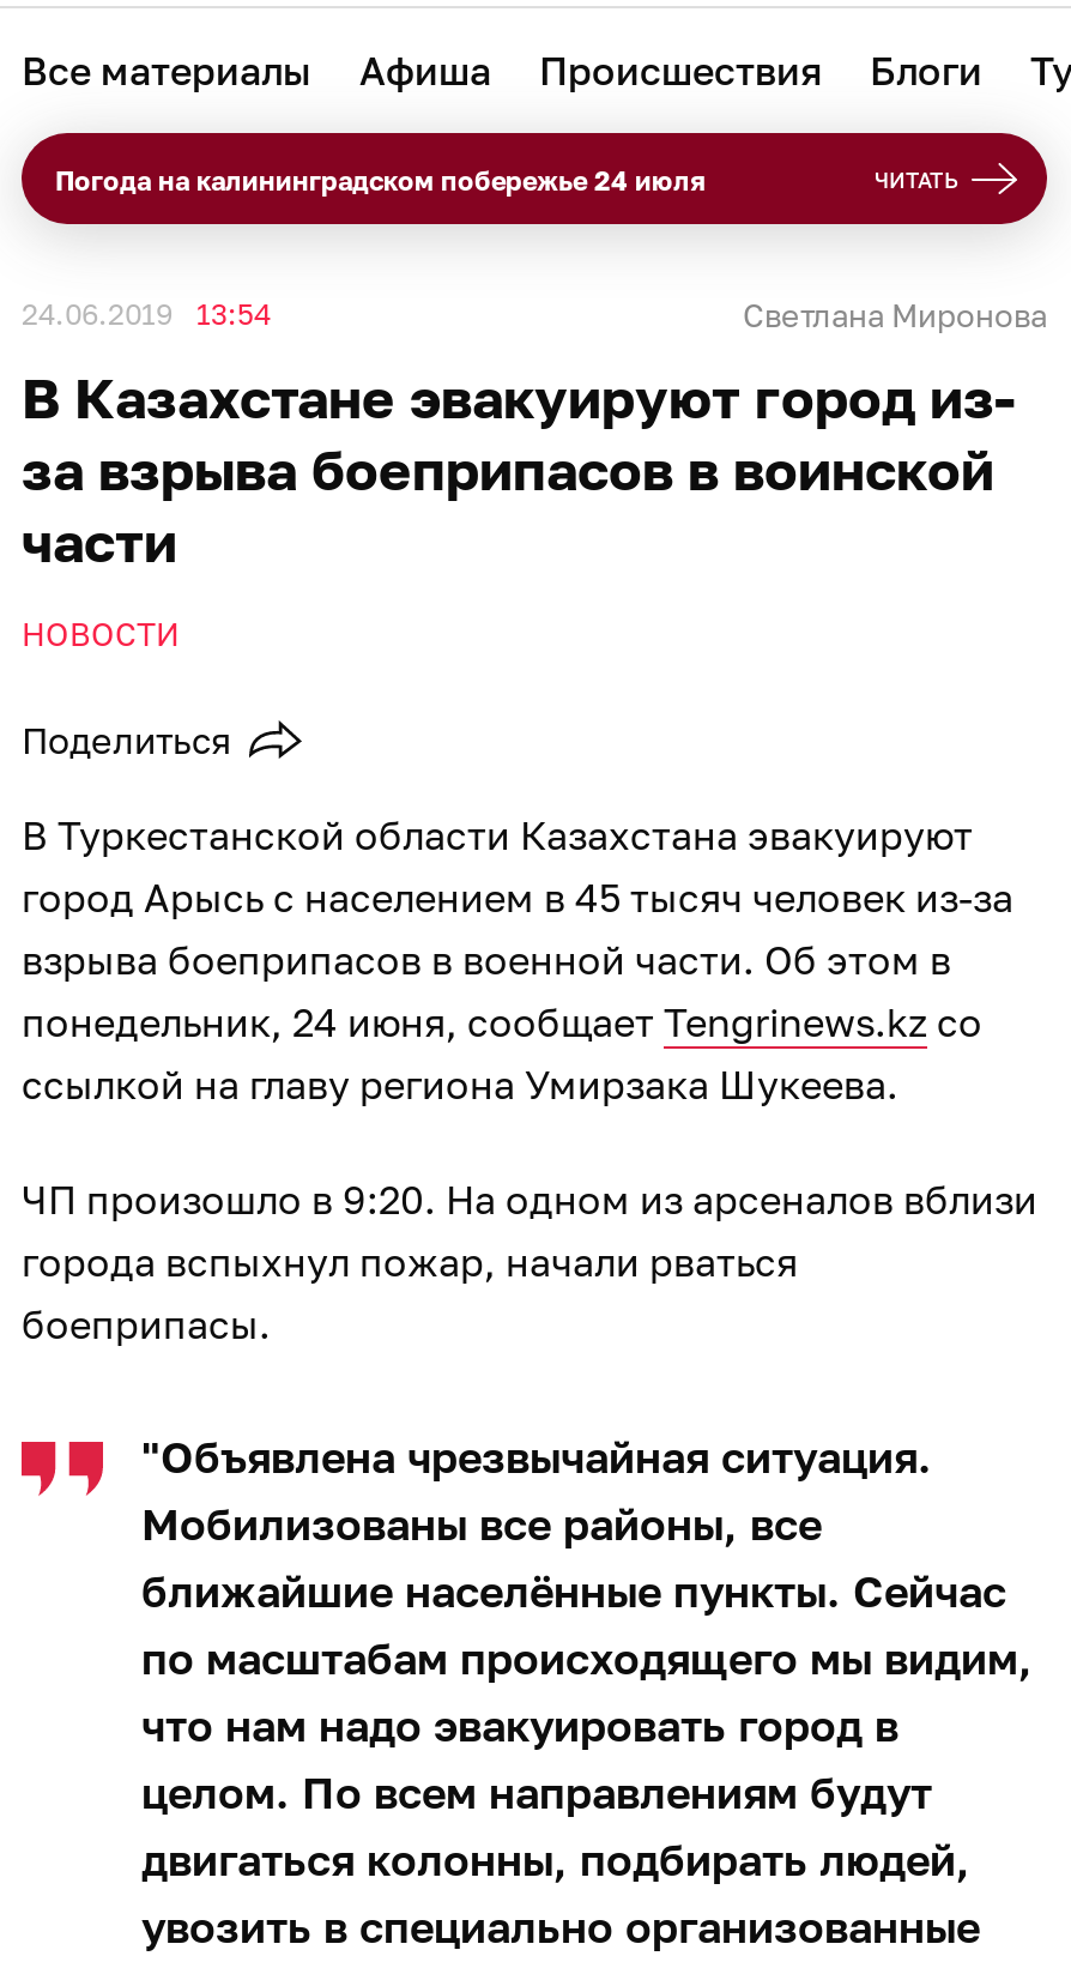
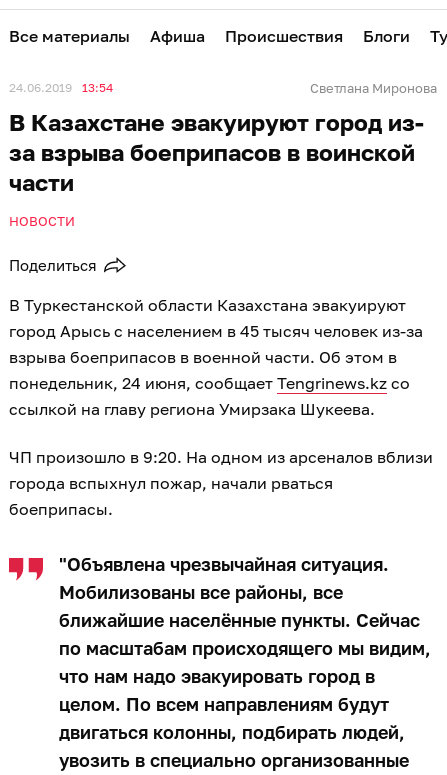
- Погода на калининградском побережье 24 июля
- ЧИТАТЬ
